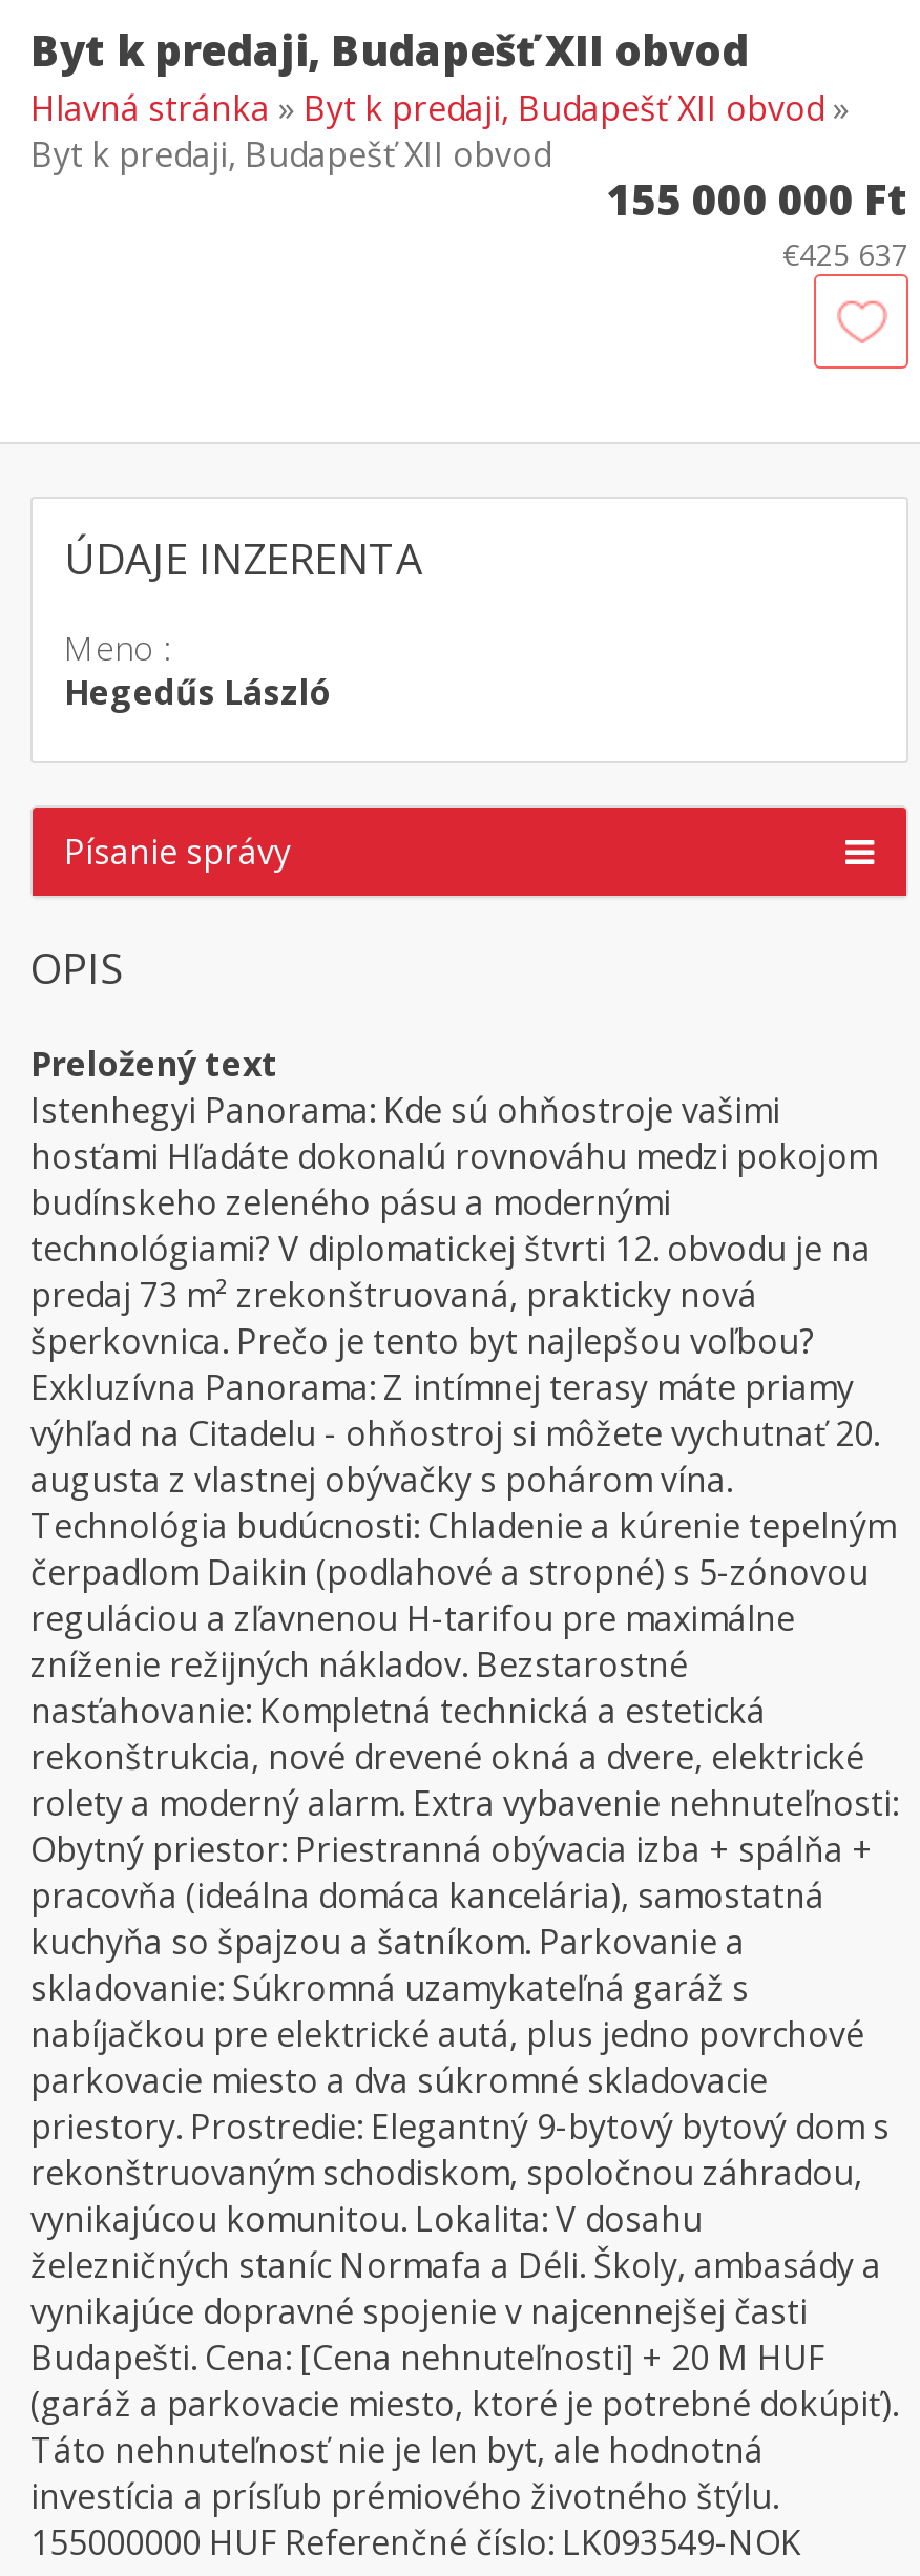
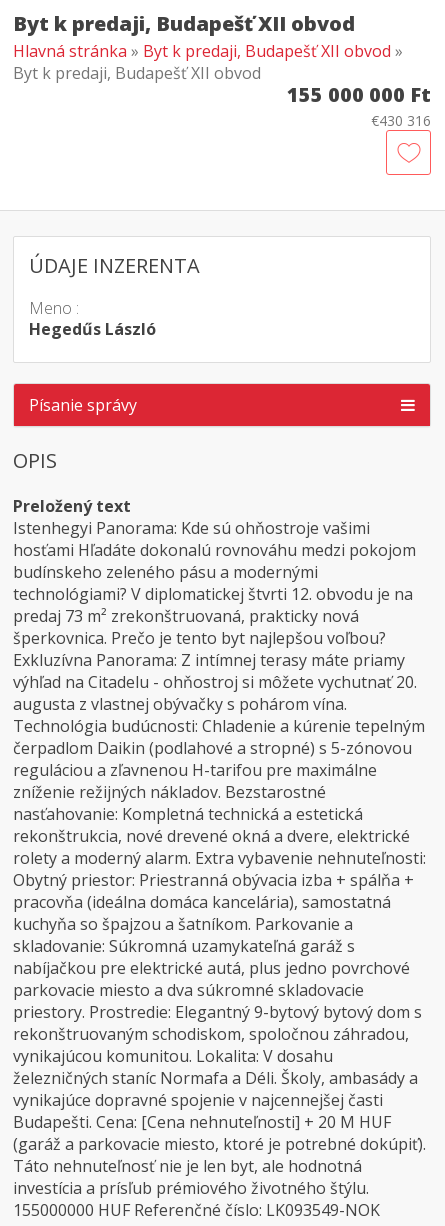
- €425 637
+ €430 316
